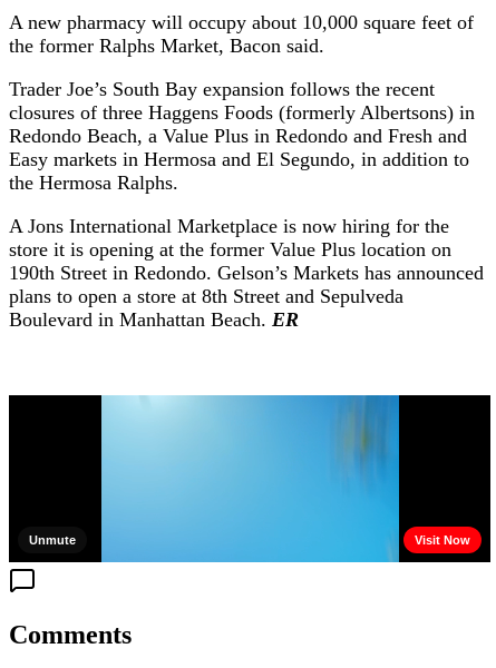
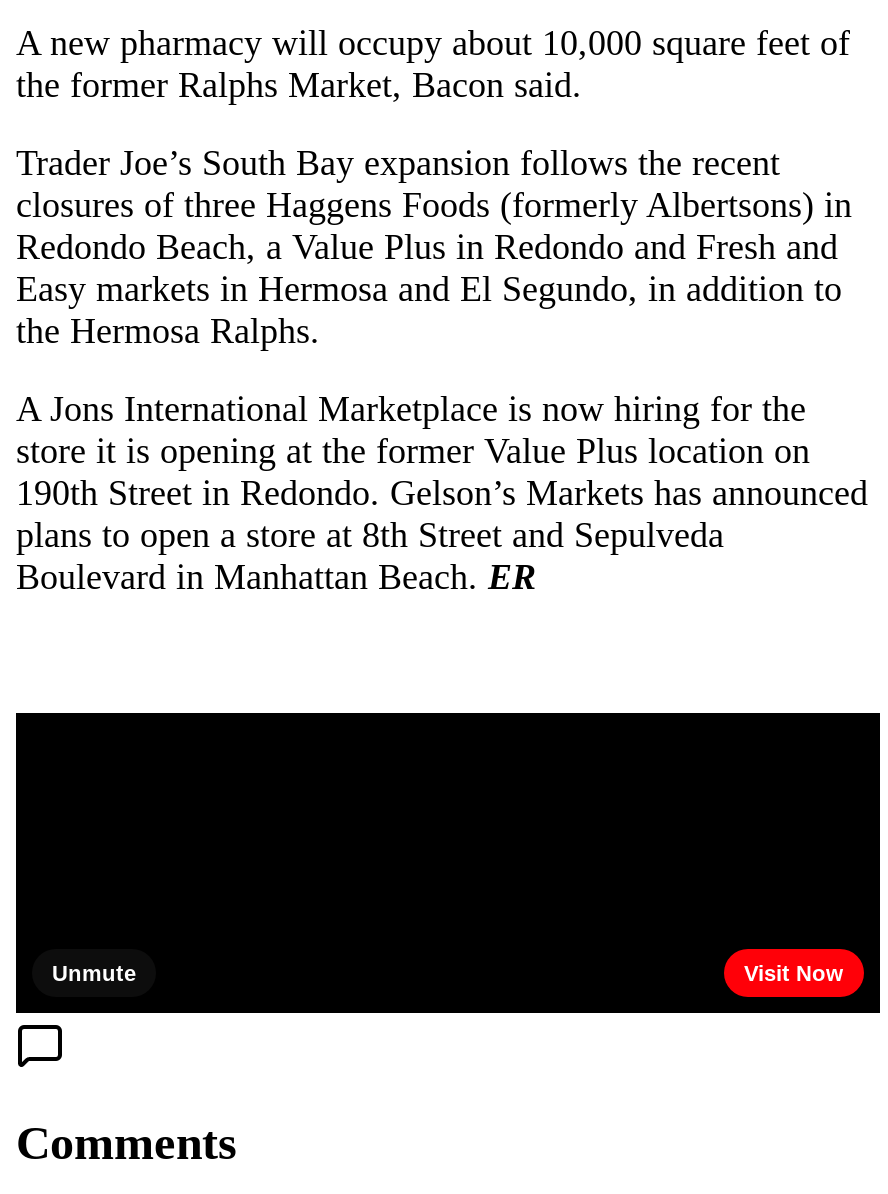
- [image]
